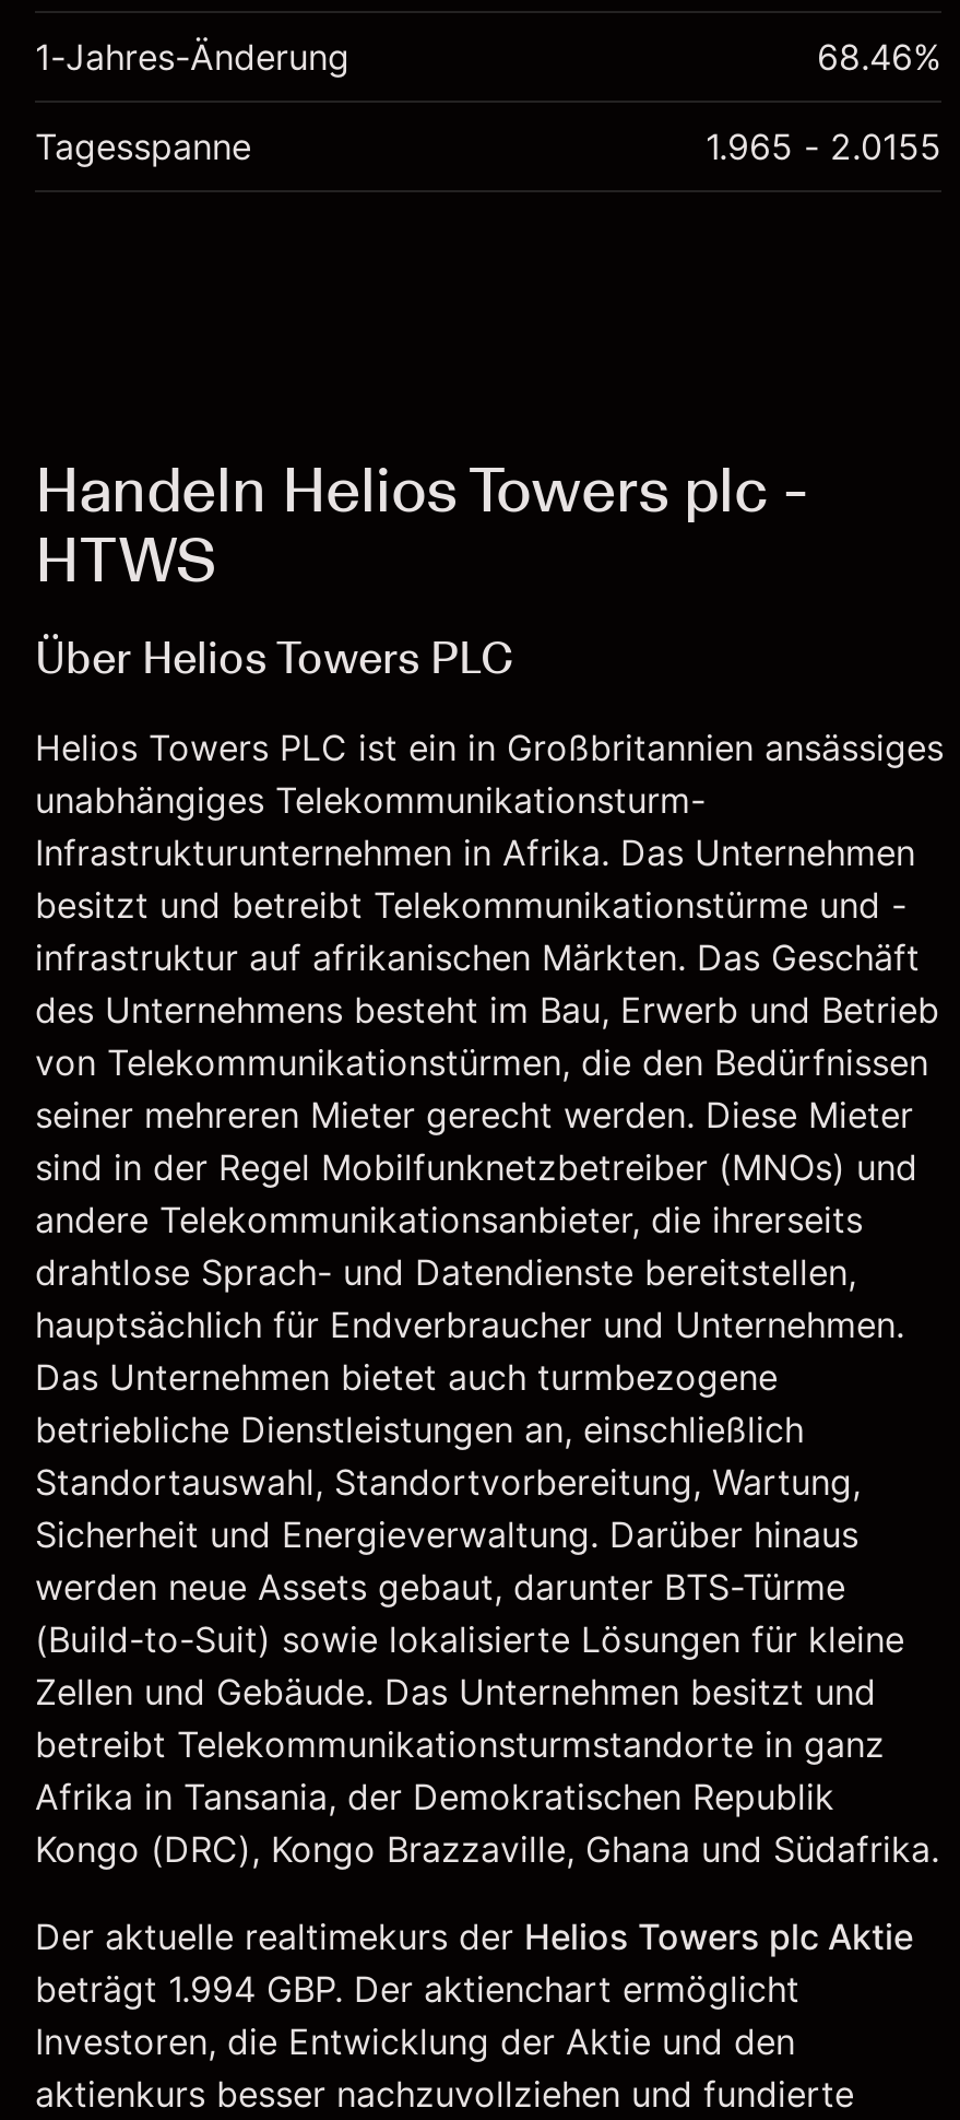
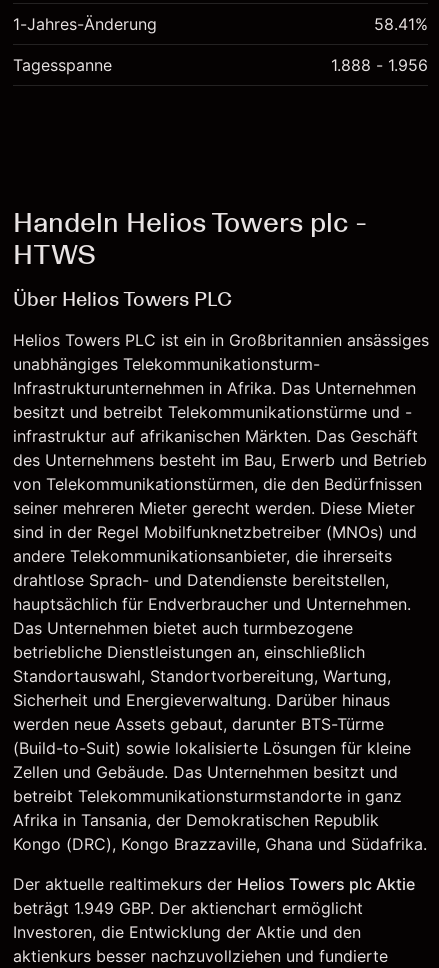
- 68.46%
+ 58.41%

- 1.965 - 2.0155
+ 1.888 - 1.956

- beträgt 1.994 GBP. Der aktienchart ermöglicht
+ beträgt 1.949 GBP. Der aktienchart ermöglicht
